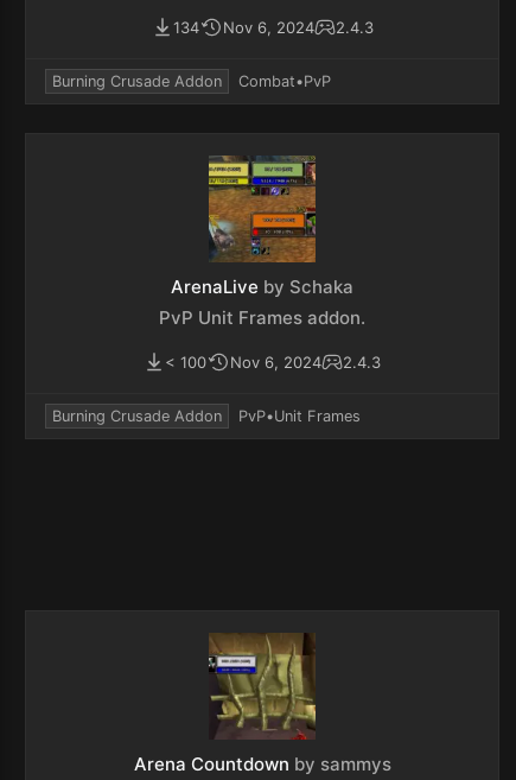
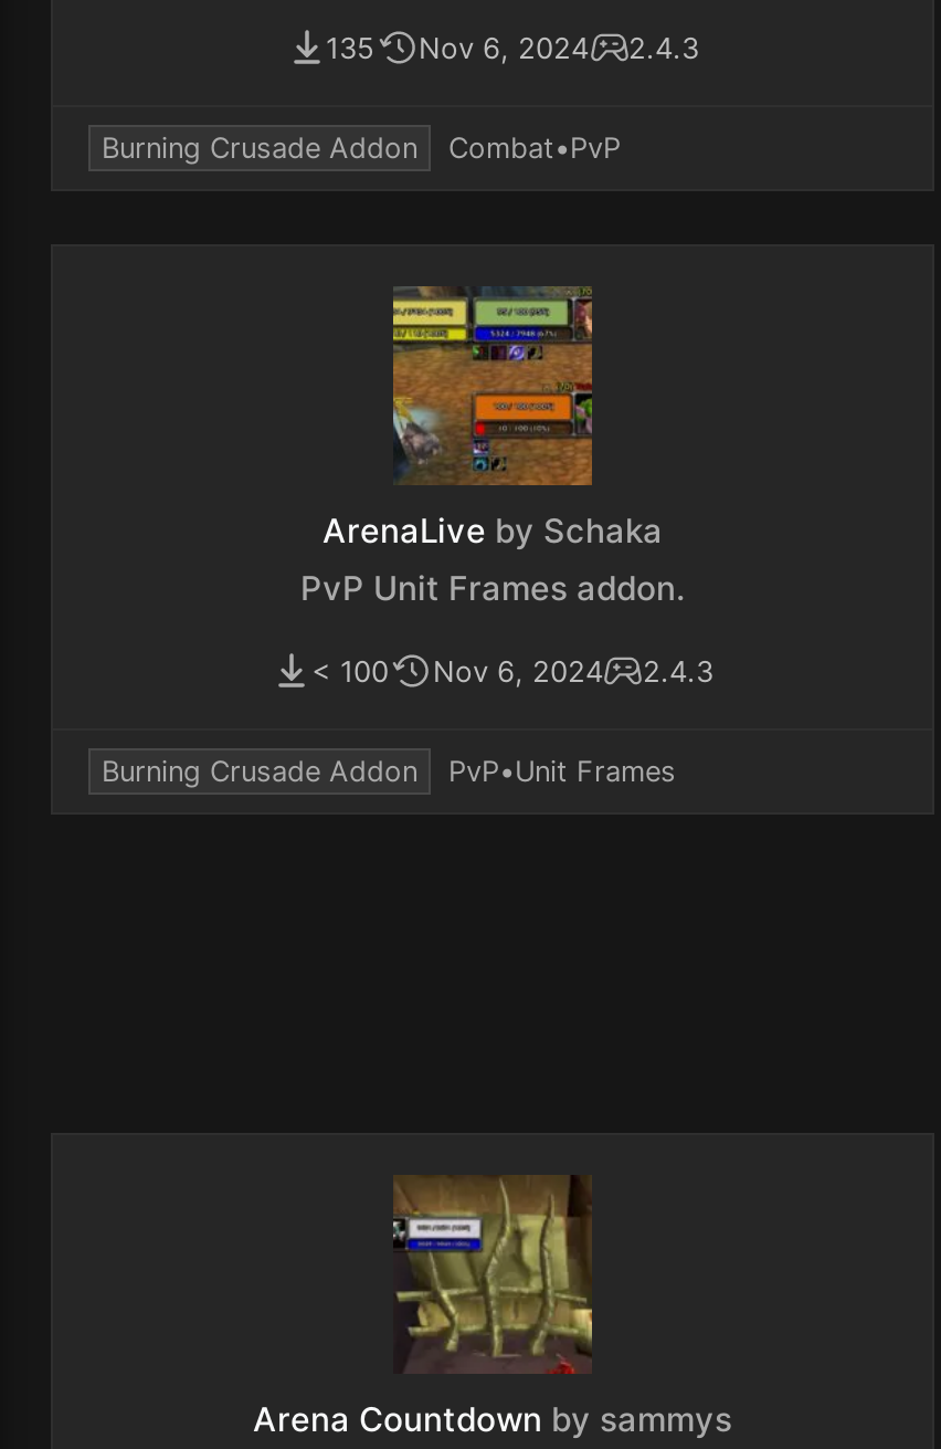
- 134 Nov 6, 2024 2.4.3
+ 135 Nov 6, 2024 2.4.3
